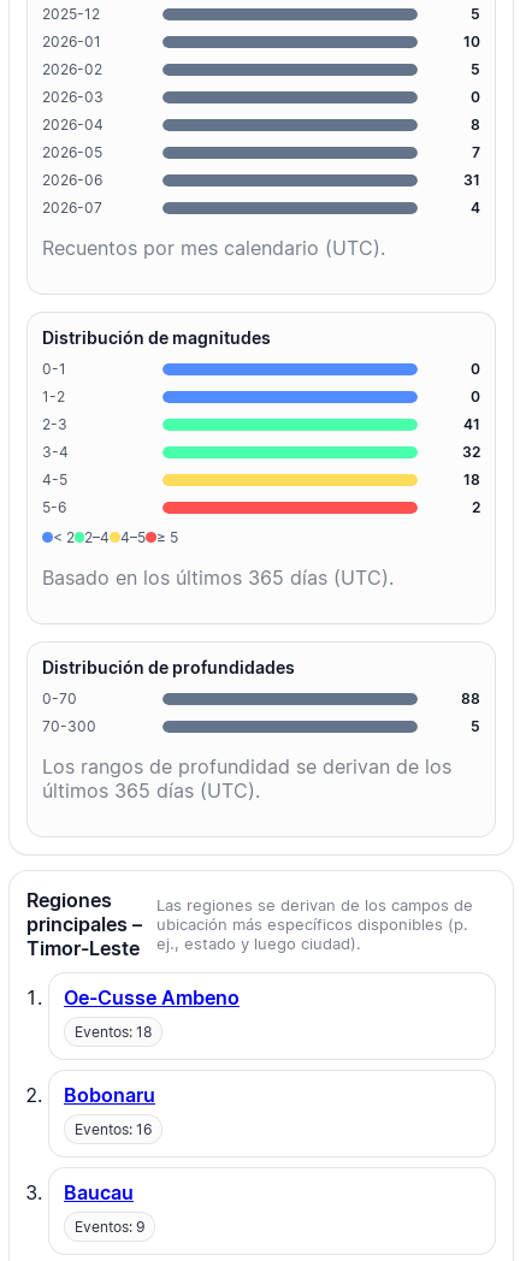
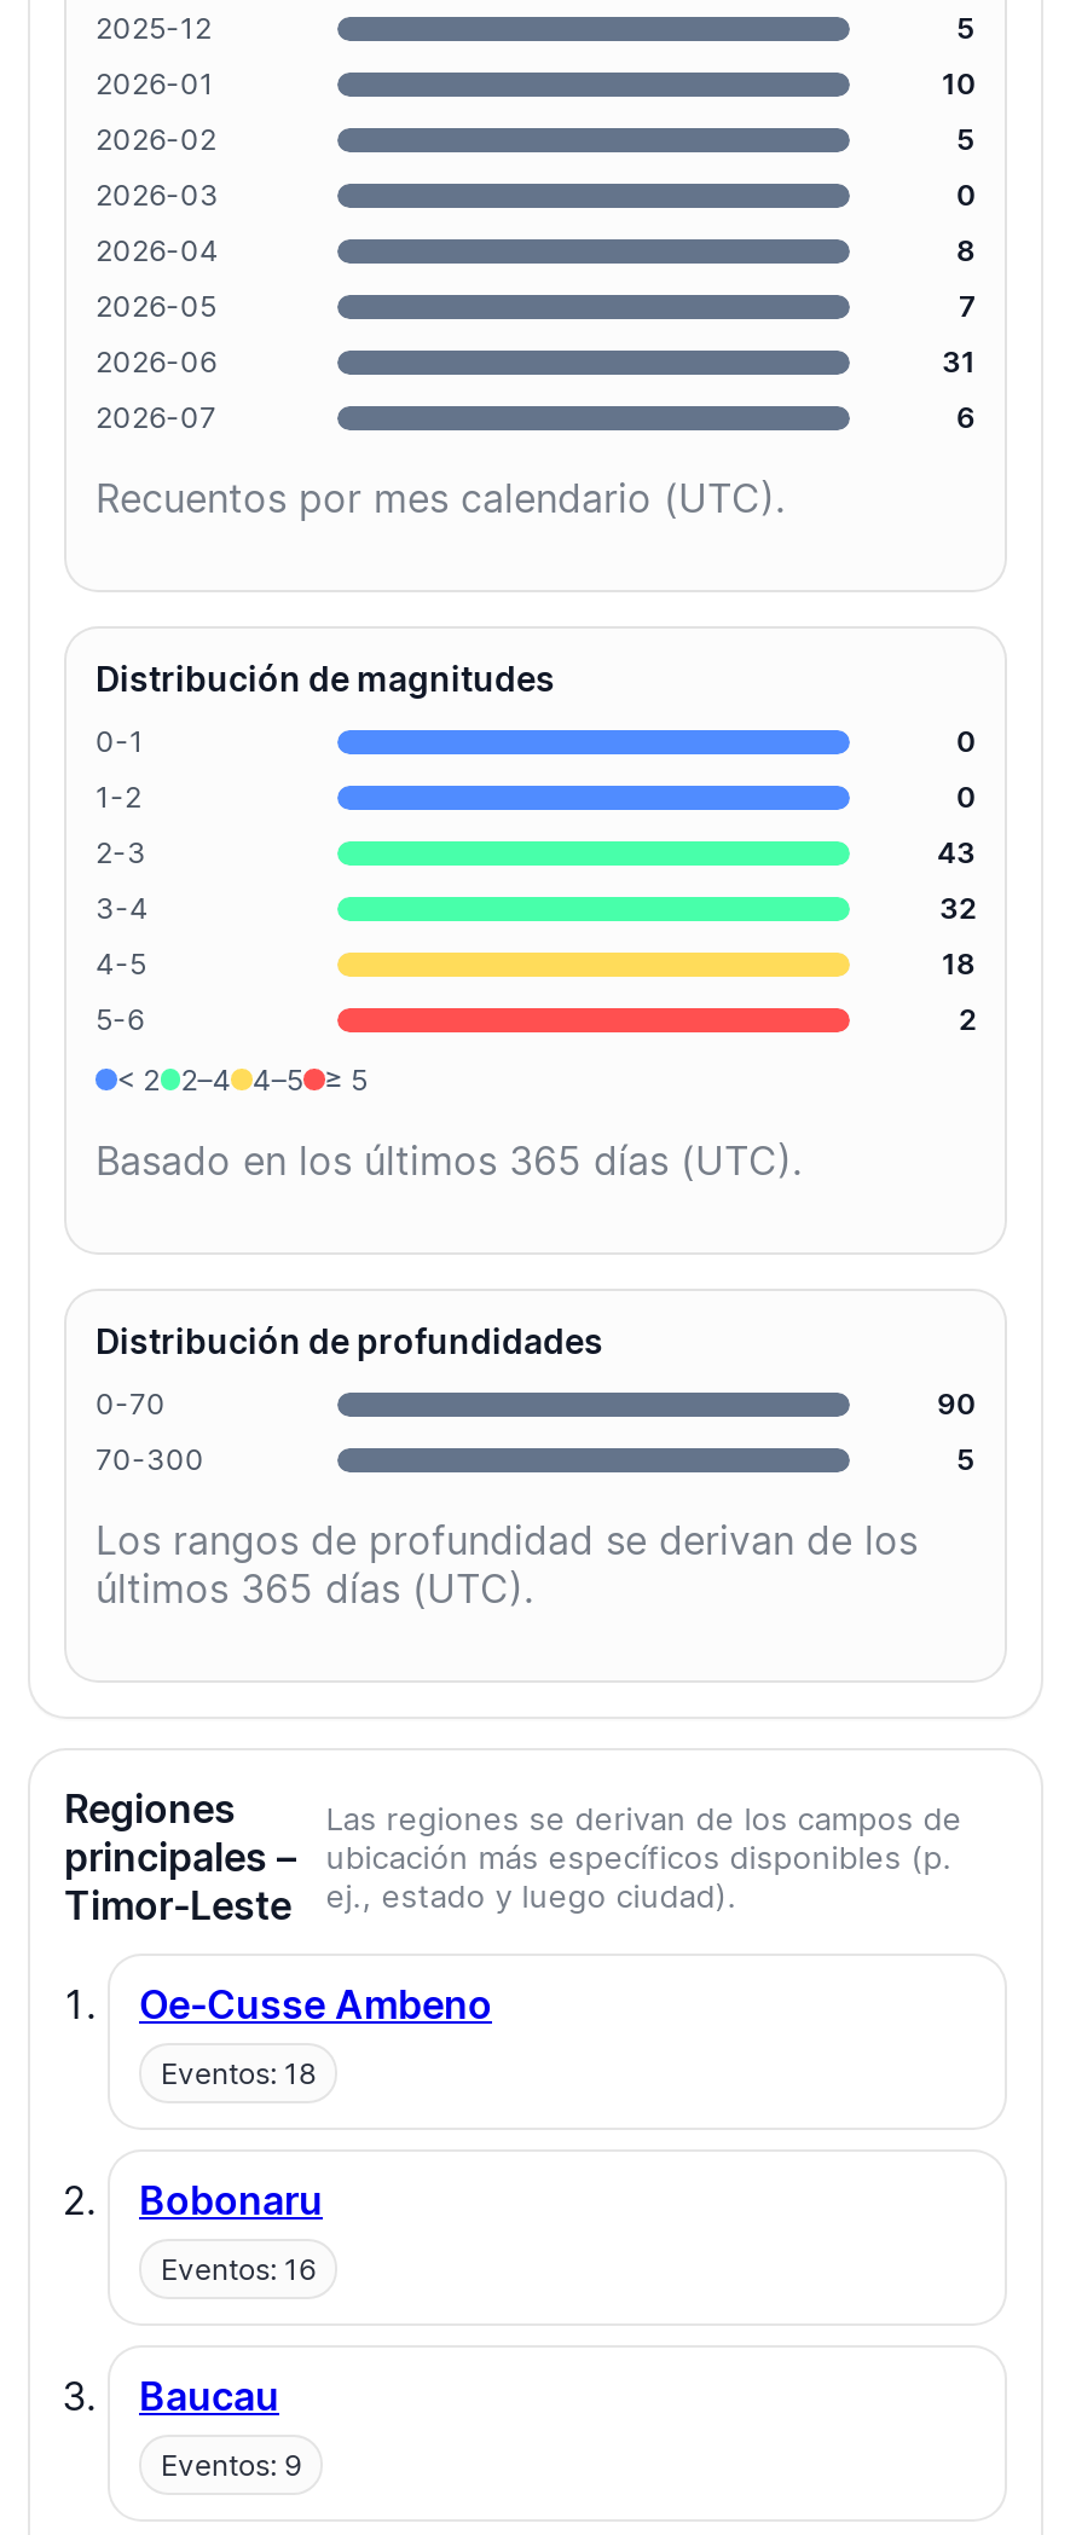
- 4
+ 6

- 41
+ 43

- 88
+ 90
